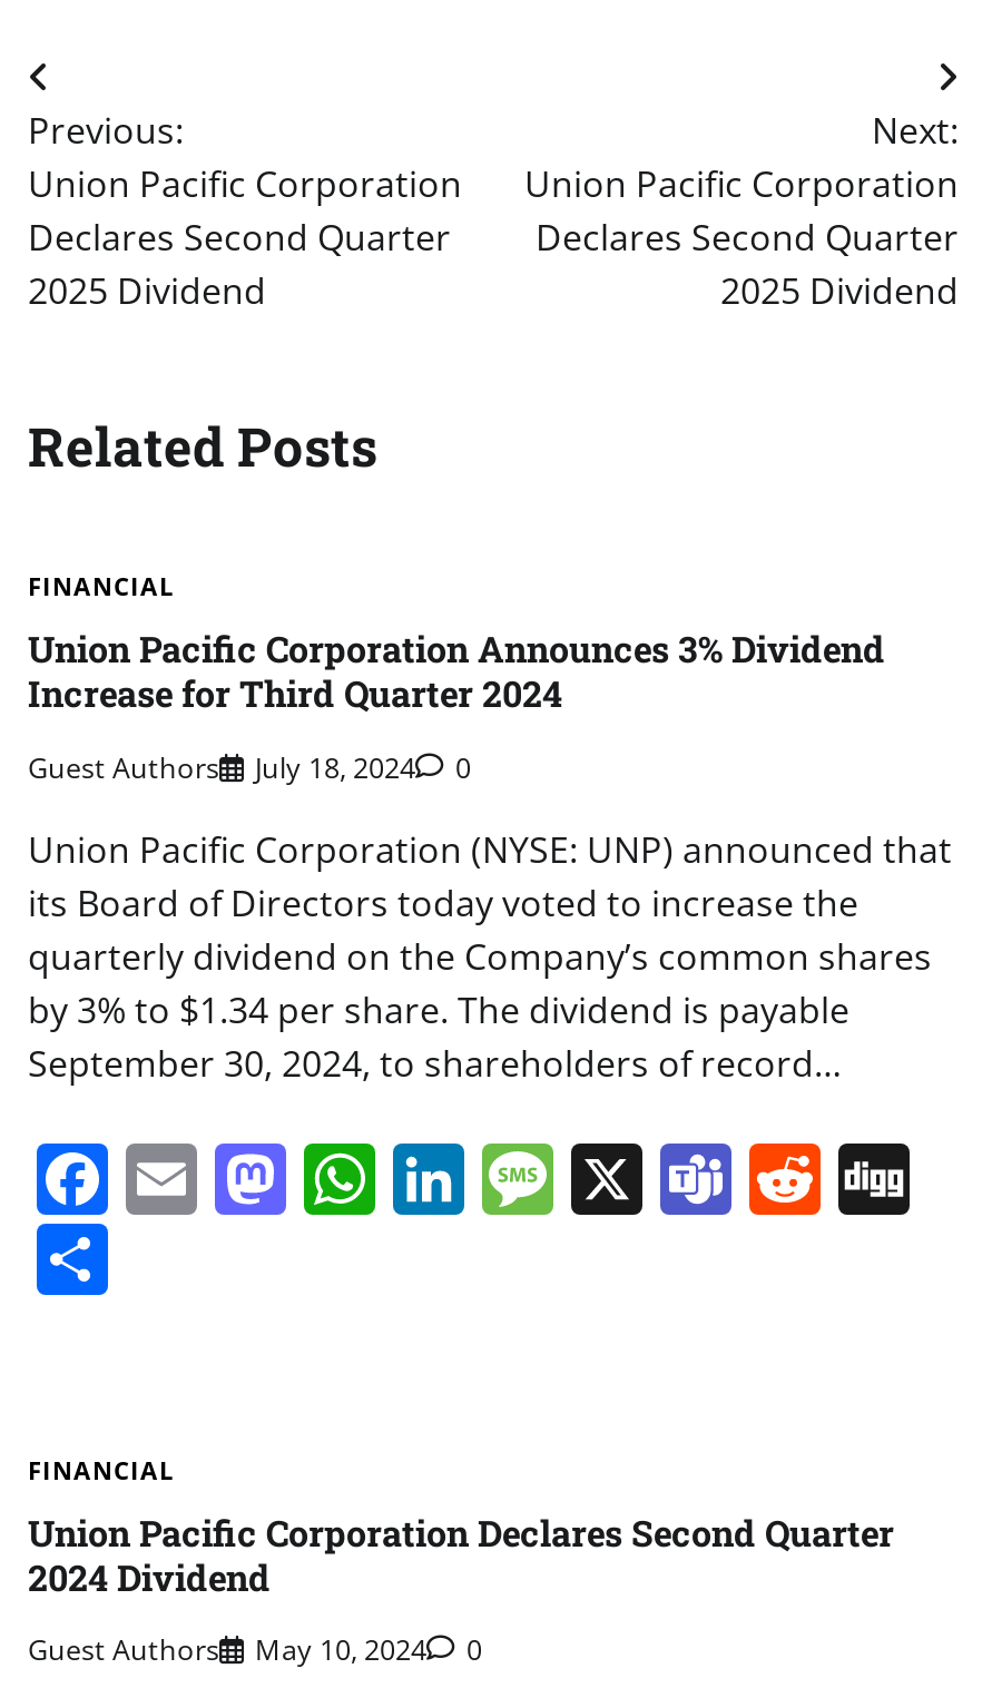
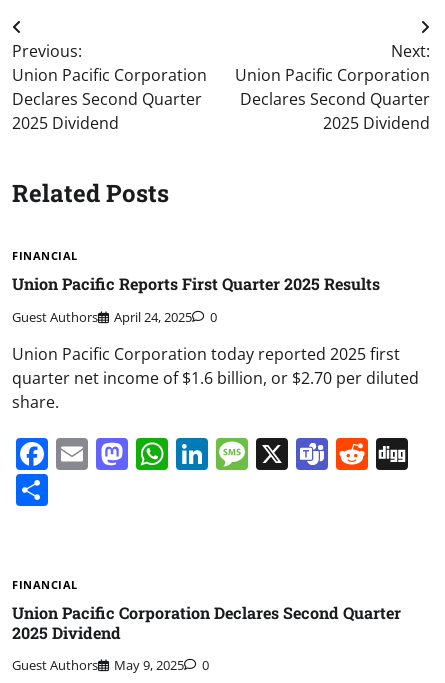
- Union Pacific Corporation Announces 3% Dividend
- Increase for Third Quarter 2024
+ Union Pacific Reports First Quarter 2025 Results

- Guest Authors July 18, 2024 0
+ Guest Authors April 24, 2025 0

- Union Pacific Corporation (NYSE: UNP) announced that
- its Board of Directors today voted to increase the
- quarterly dividend on the Company’s common shares
- by 3% to $1.34 per share. The dividend is payable
- September 30, 2024, to shareholders of record…
+ Union Pacific Corporation today reported 2025 first
+ quarter net income of $1.6 billion, or $2.70 per diluted
+ share.

- 2024 Dividend
+ 2025 Dividend

- Guest Authors May 10, 2024 0
+ Guest Authors May 9, 2025 0
